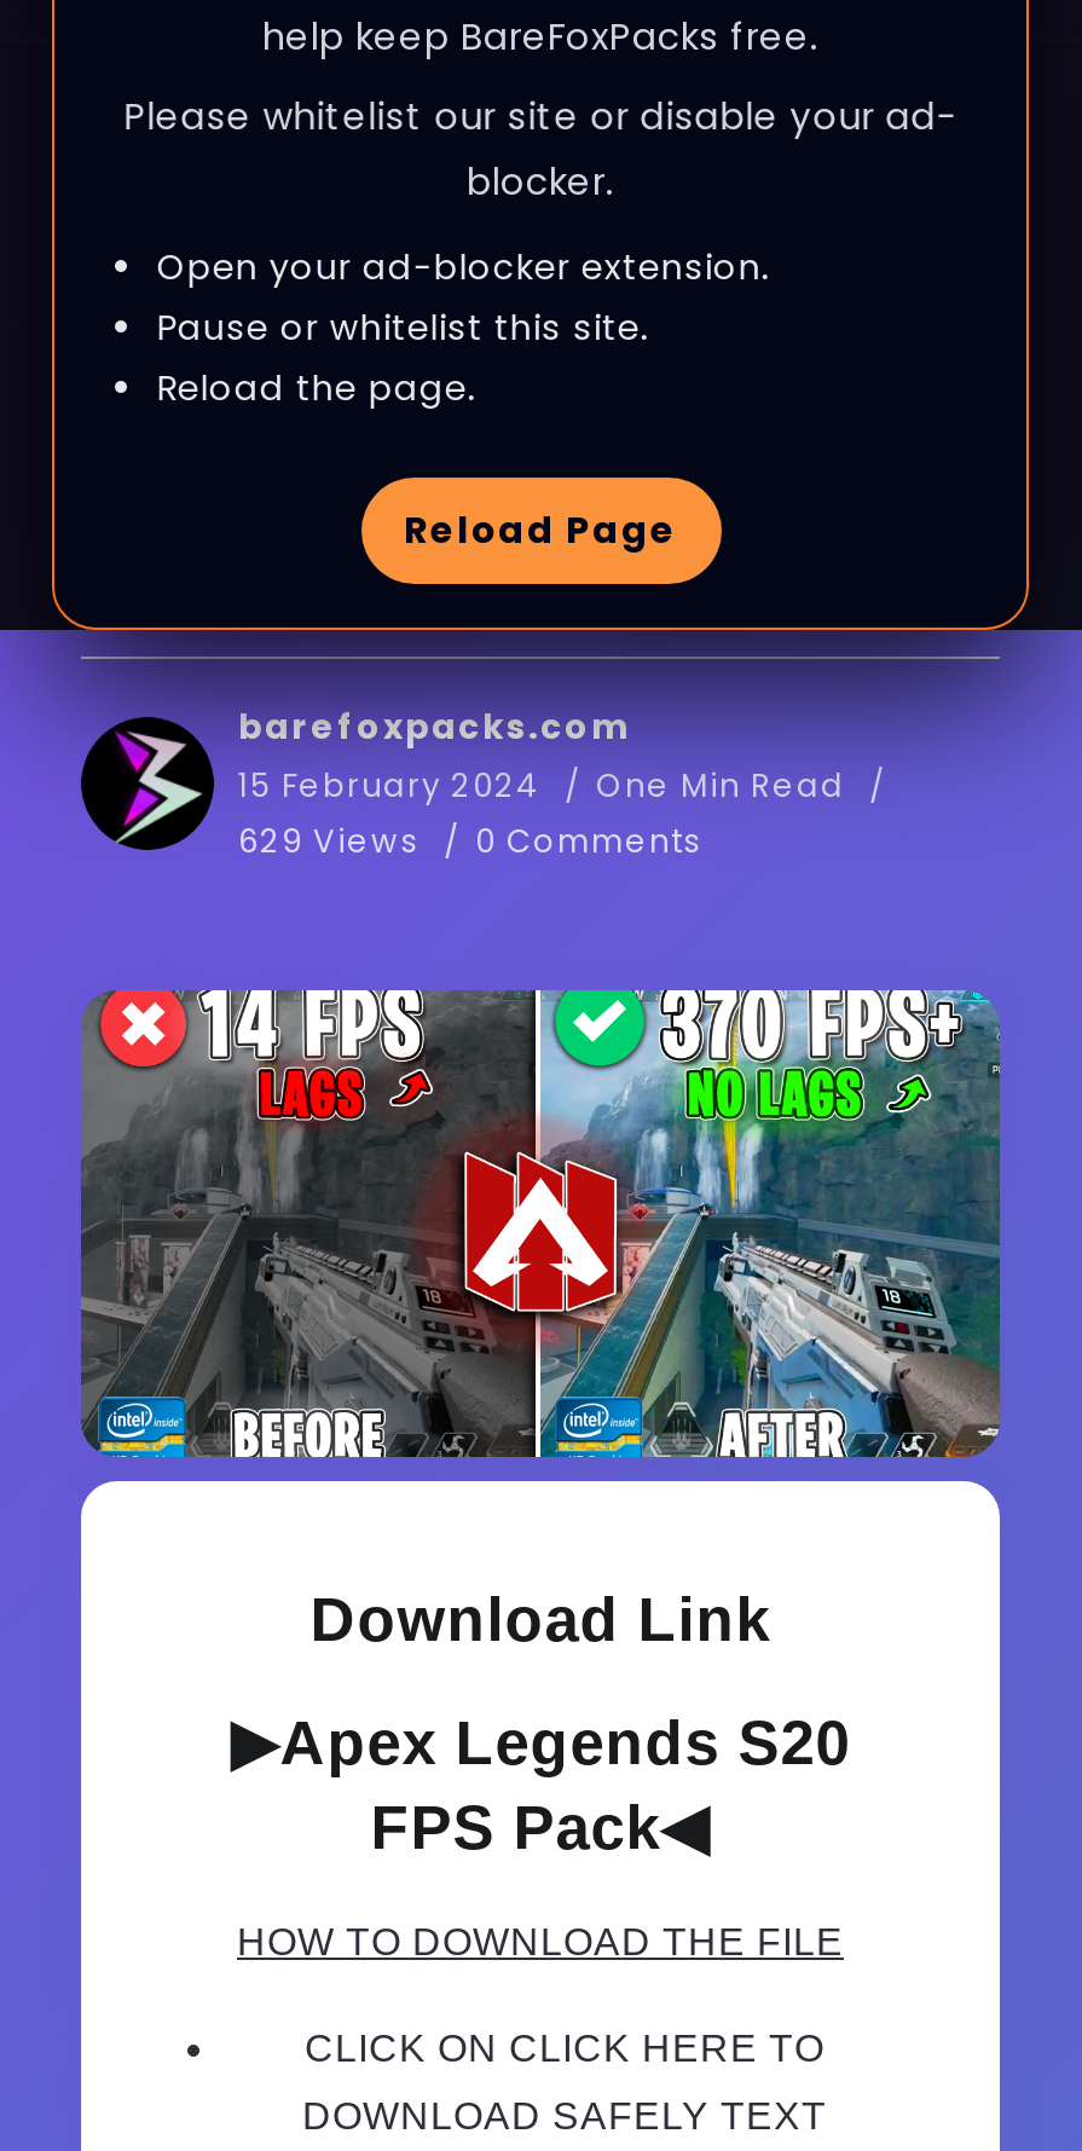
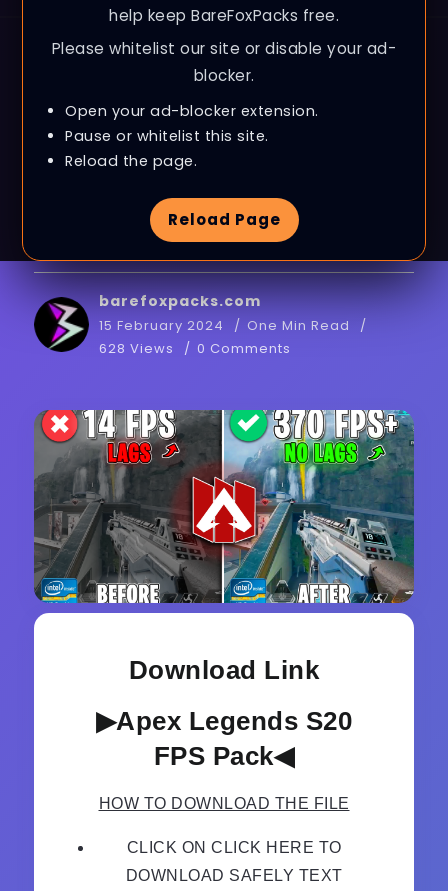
- 629 Views 0 Comments
+ 628 Views 0 Comments
